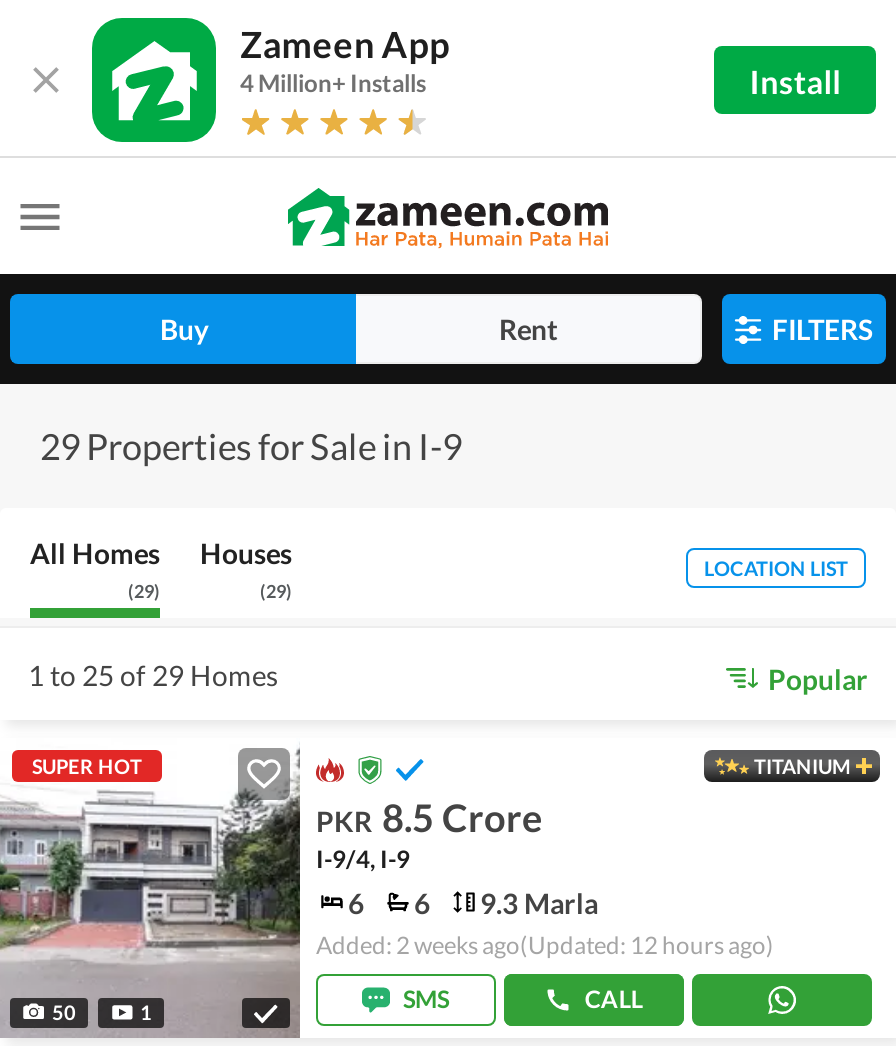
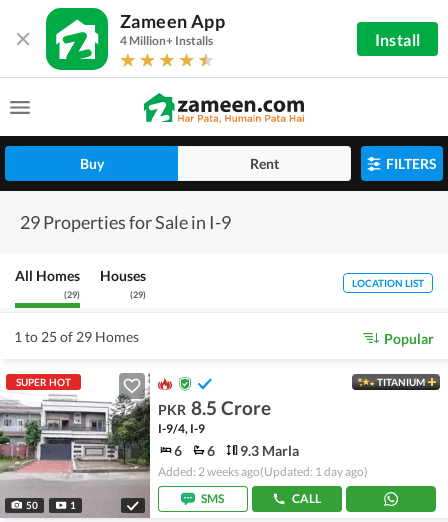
- Added: 2 weeks ago(Updated: 12 hours ago)
+ Added: 2 weeks ago(Updated: 1 day ago)
